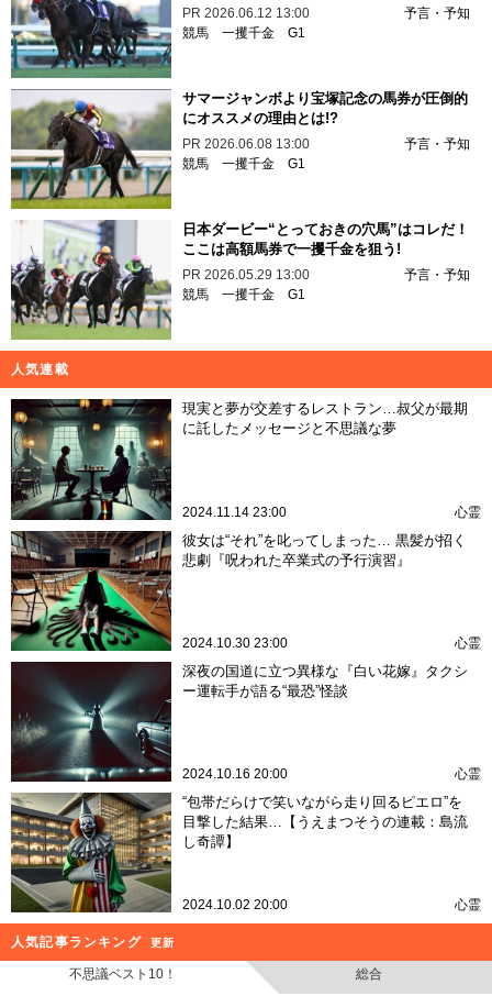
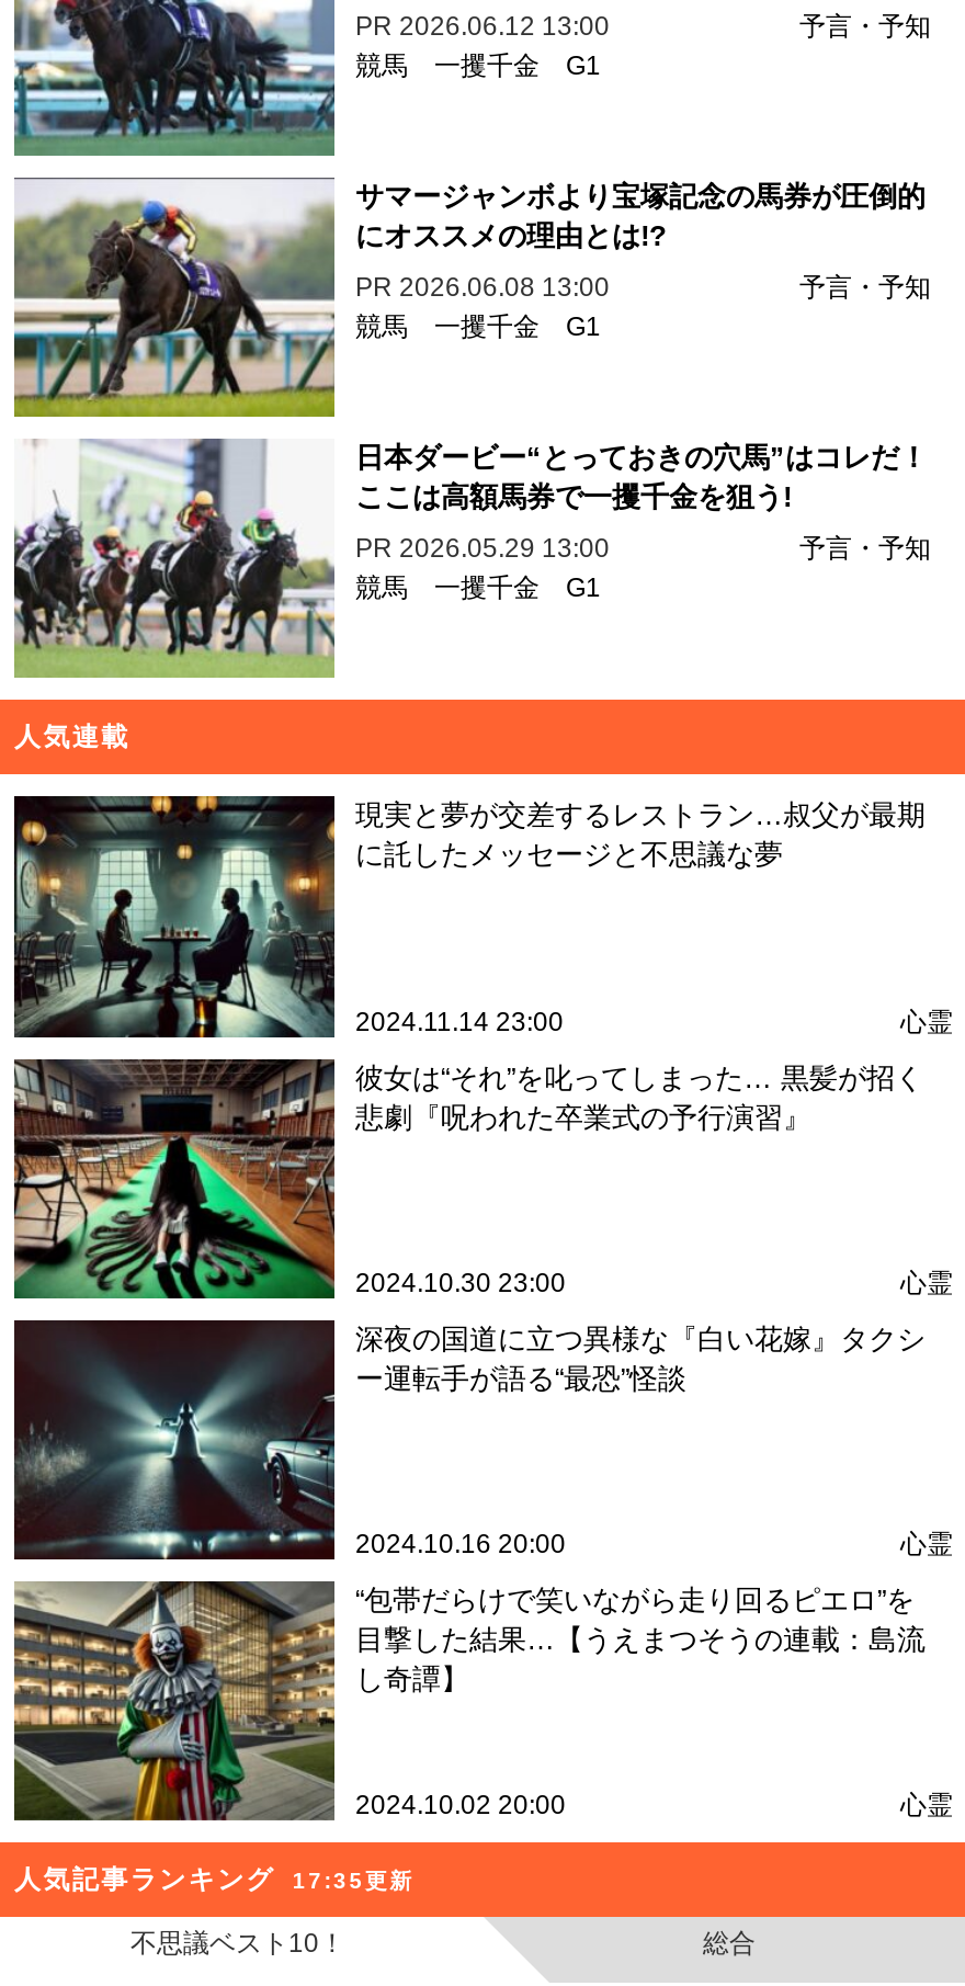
- 更新
+ 17:35更新
